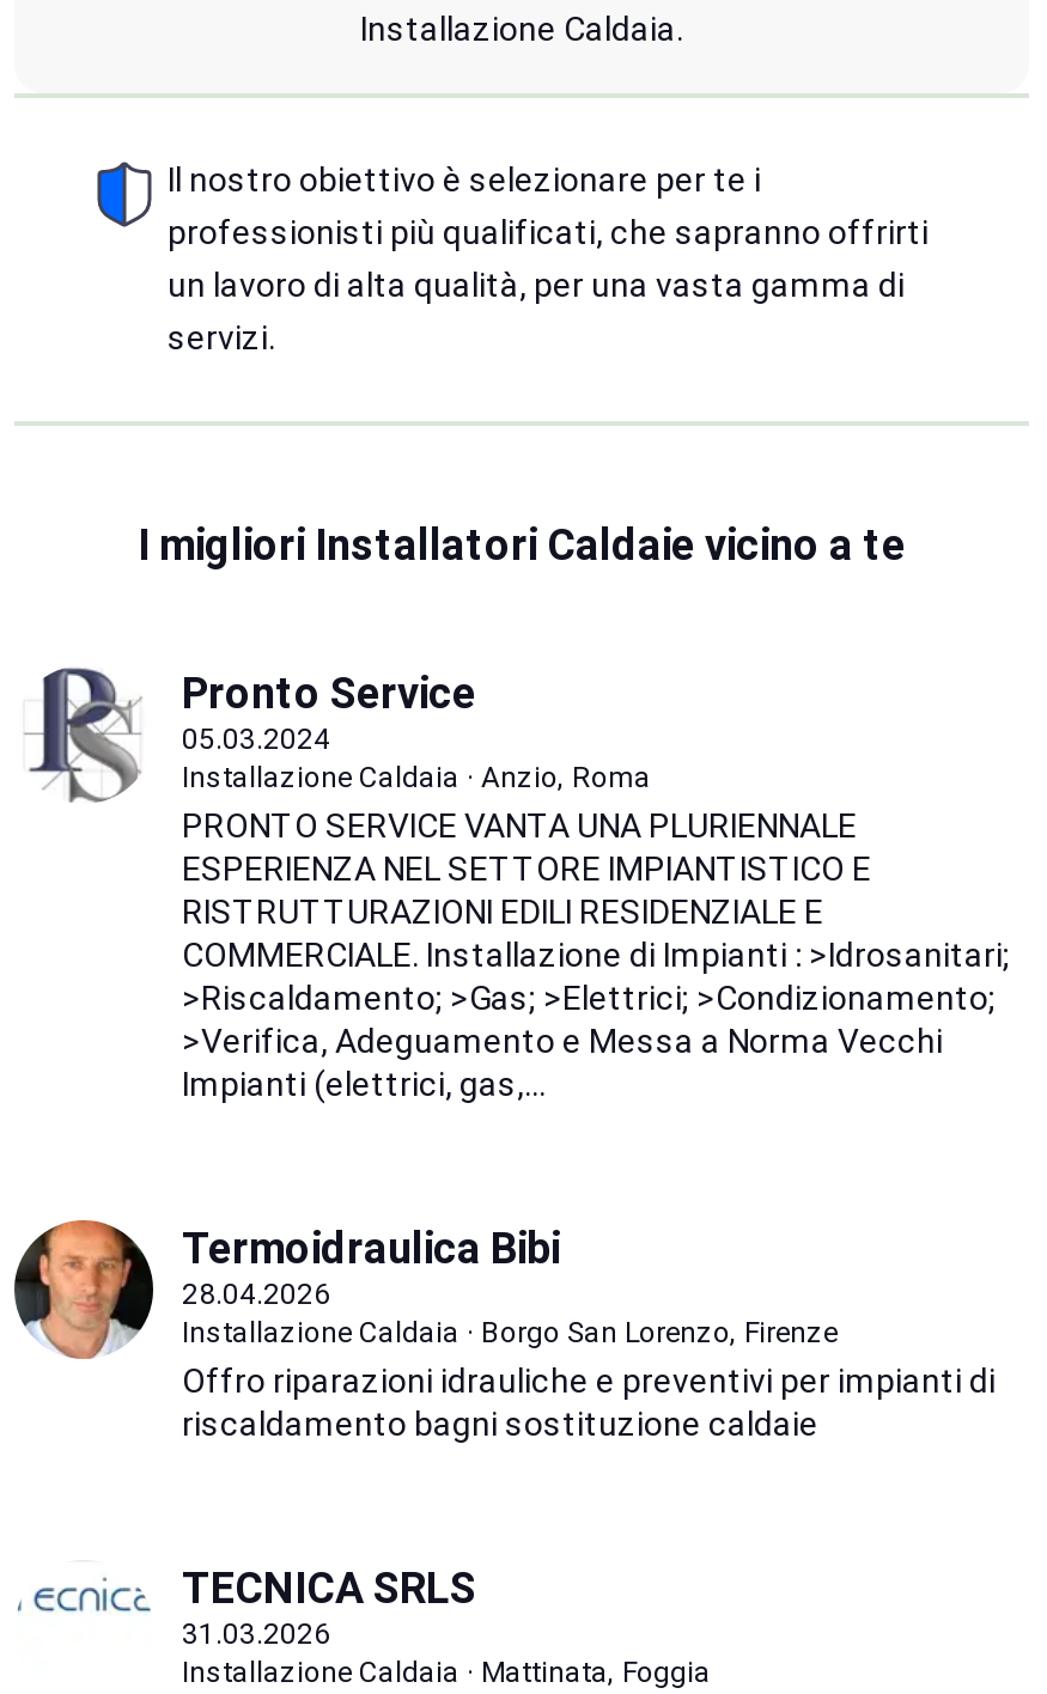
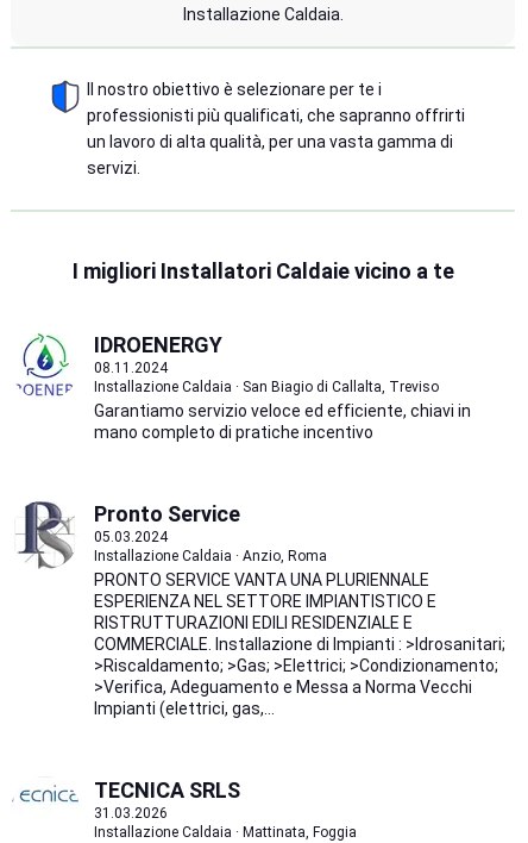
+ [image]
+ IDROENERGY
+ 08.11.2024
+ Installazione Caldaia · San Biagio di Callalta, Treviso
+ Garantiamo servizio veloce ed efficiente, chiavi in
+ mano completo di pratiche incentivo

moved down: [image] | Pronto Service | 05.03.2024 | ... | >Verifica, Adeguamento e Messa a Norma Vecchi | Impianti (elettrici, gas,...

- [image]
- Termoidraulica Bibi
- 28.04.2026
- Installazione Caldaia · Borgo San Lorenzo, Firenze
- Offro riparazioni idrauliche e preventivi per impianti di
- riscaldamento bagni sostituzione caldaie
